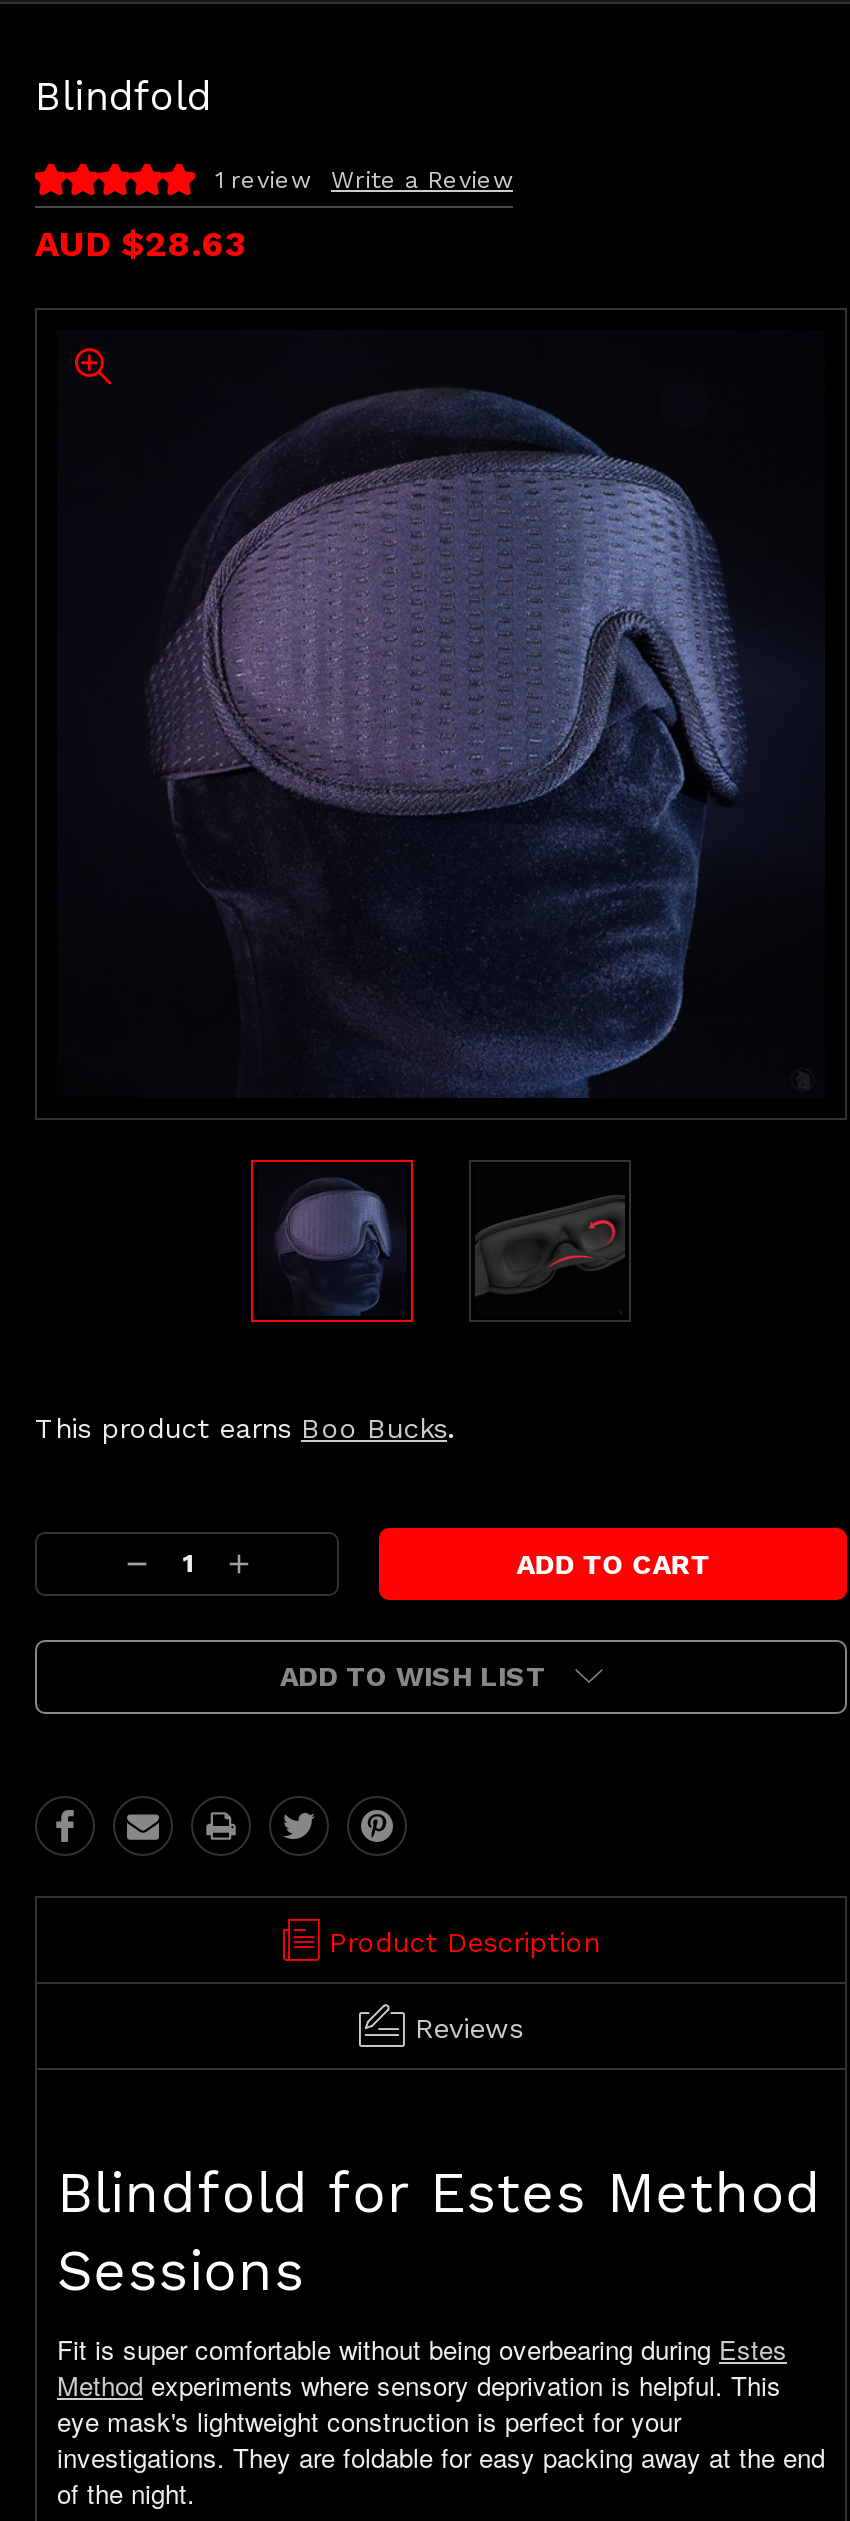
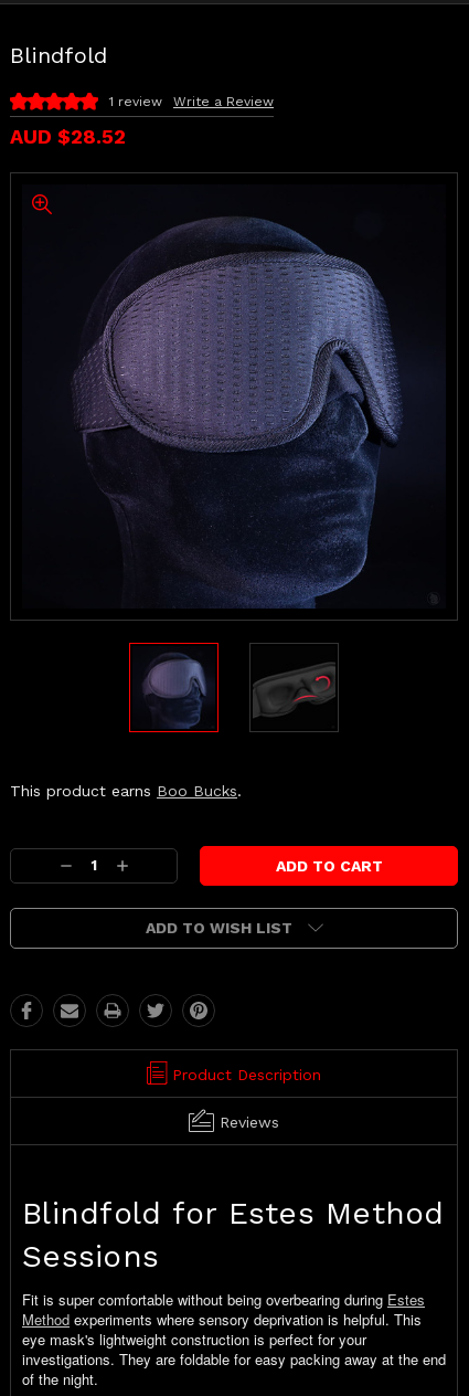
- AUD $28.63
+ AUD $28.52
